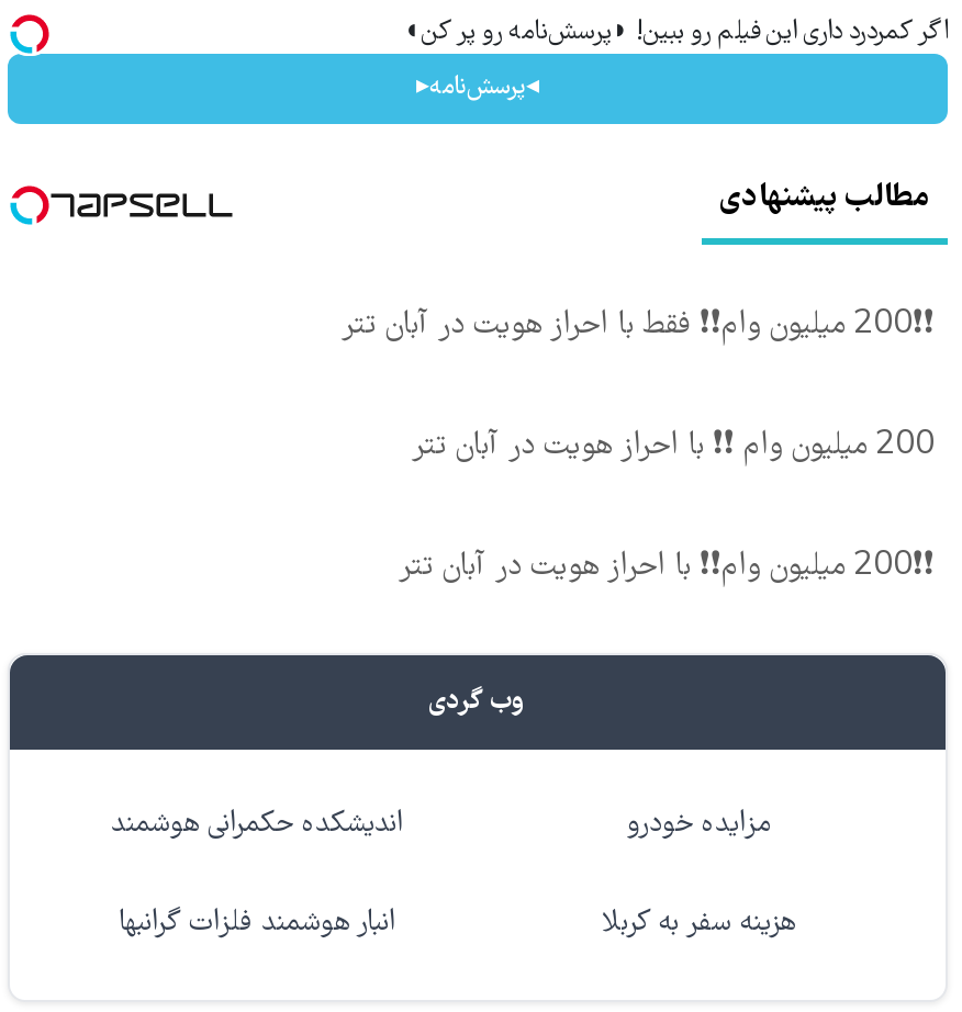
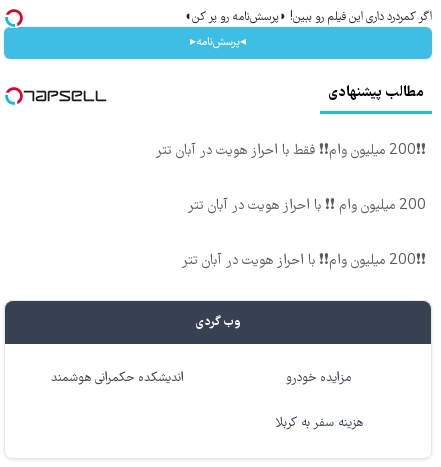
- انبار هوشمند فلزات گرانبها
